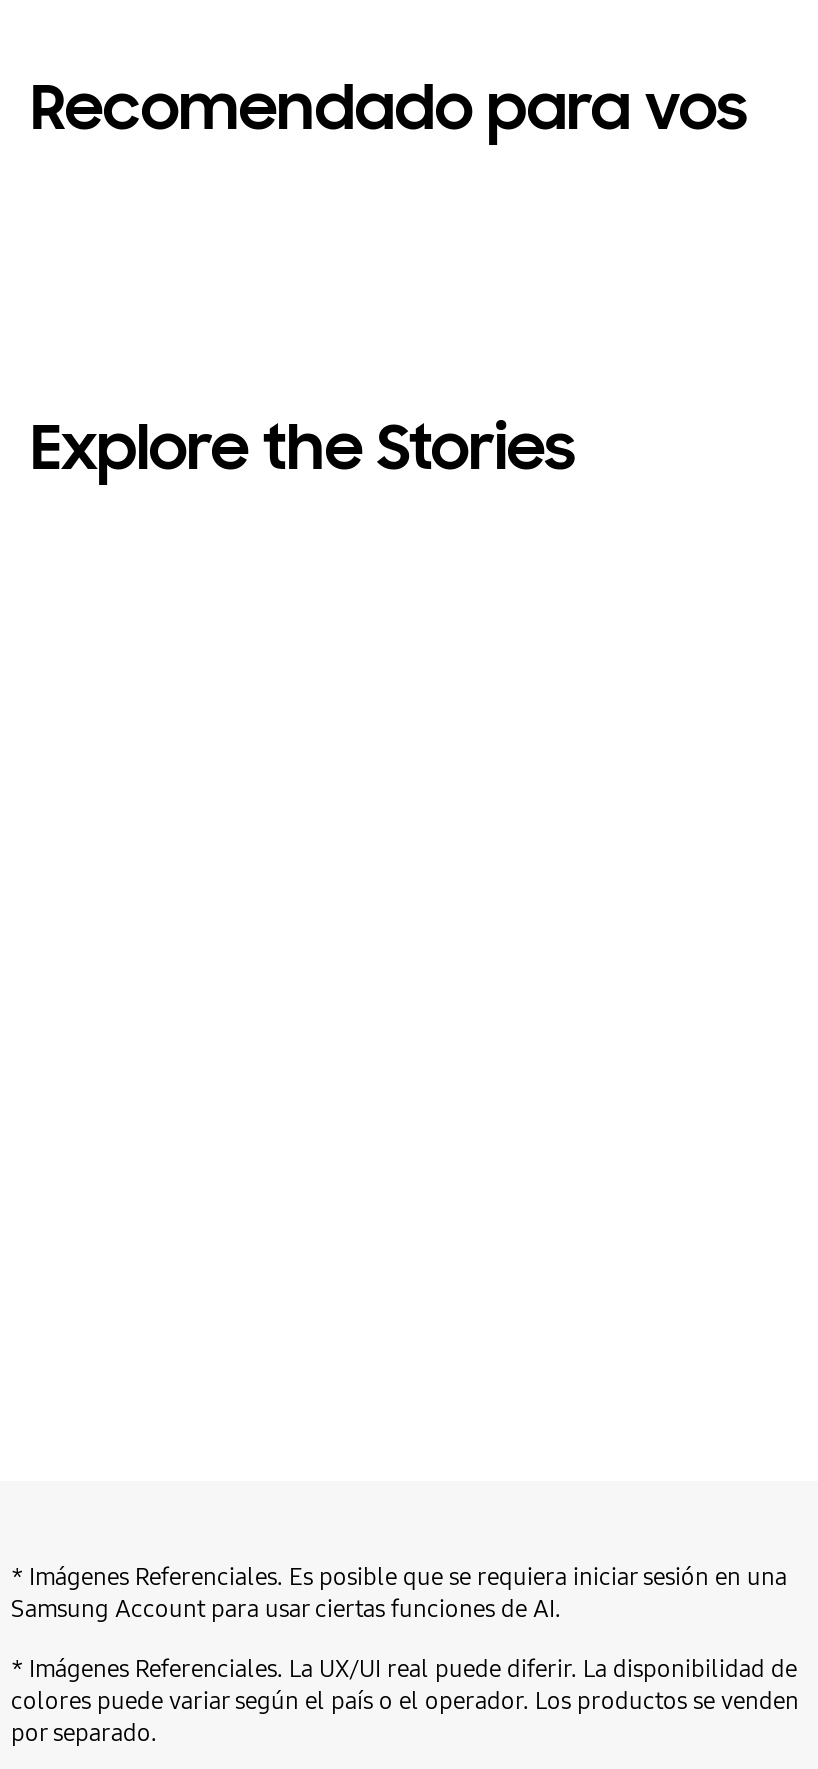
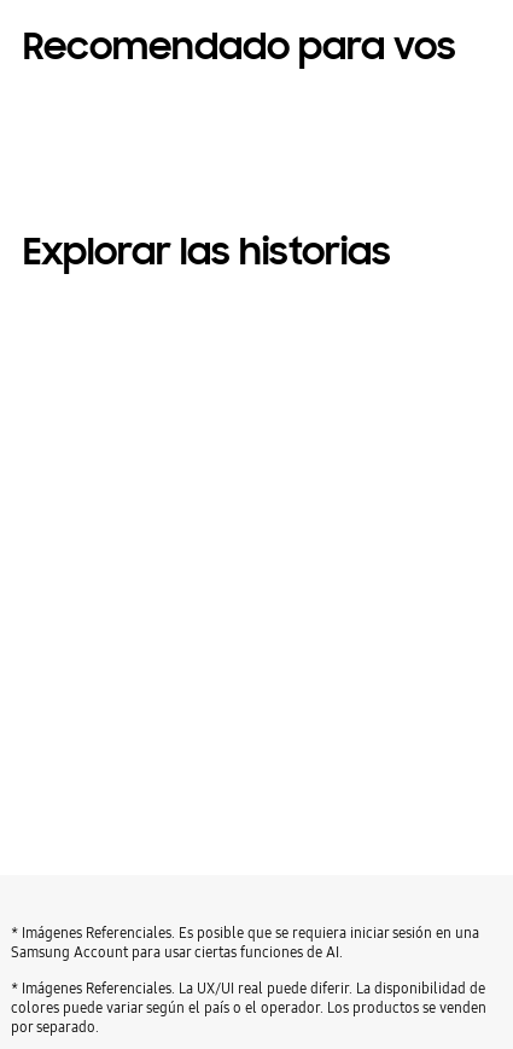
- Explore the Stories
+ Explorar las historias
